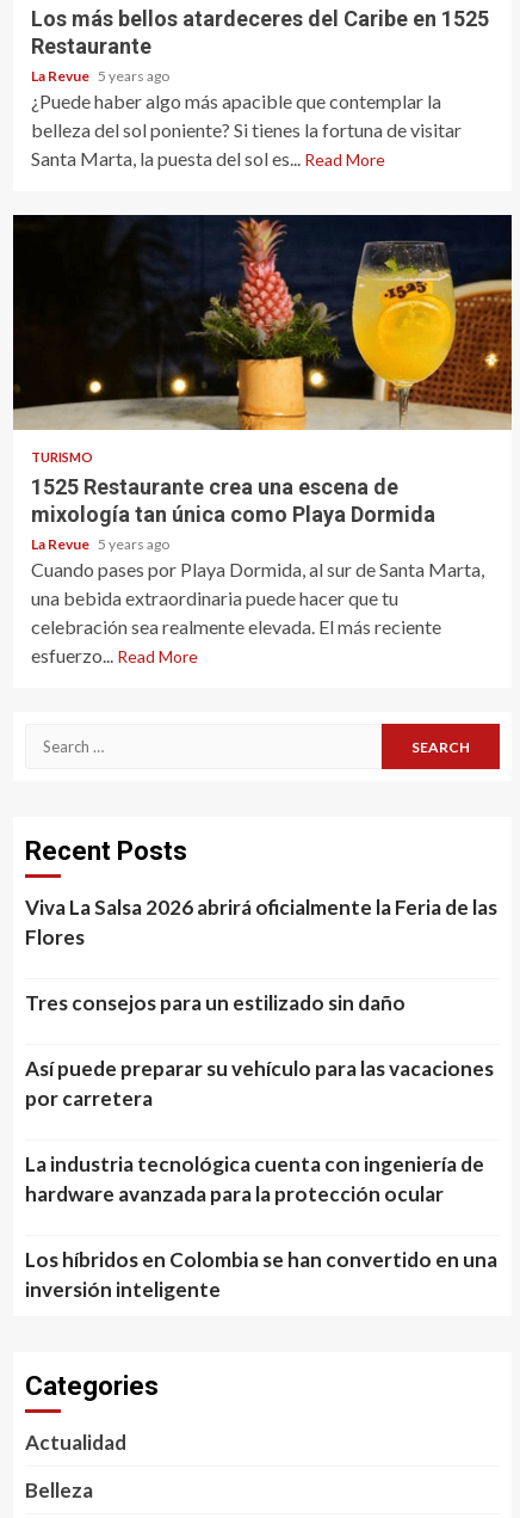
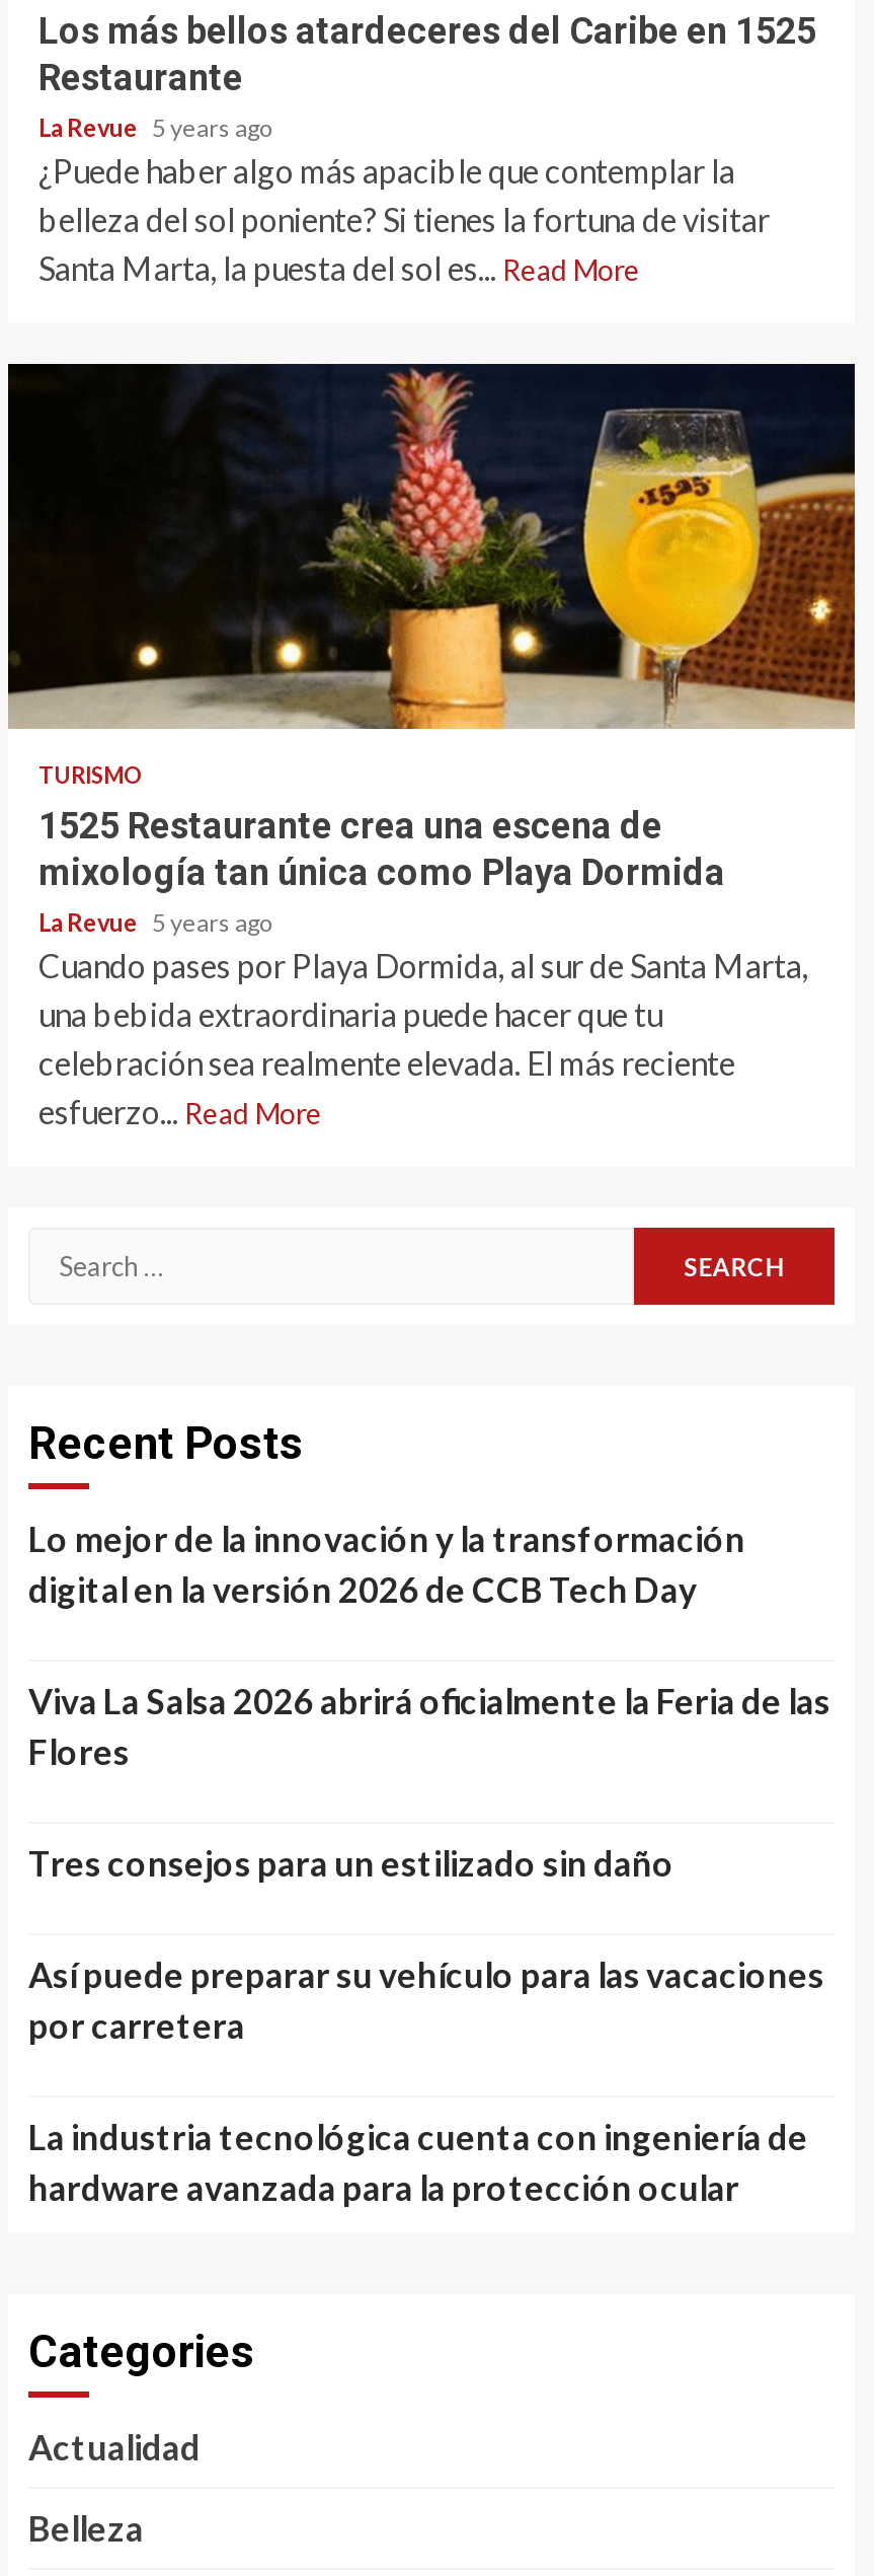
+ Lo mejor de la innovación y la transformación
+ digital en la versión 2026 de CCB Tech Day

moved down: Viva La Salsa 2026 abrirá oficialmente la Feria de las | Flores | Tres consejos para un estilizado sin daño | Así puede preparar su vehículo para las vacaciones | por carretera | La industria tecnológica cuenta con ingeniería de | hardware avanzada para la protección ocular

- Los híbridos en Colombia se han convertido en una
- inversión inteligente
